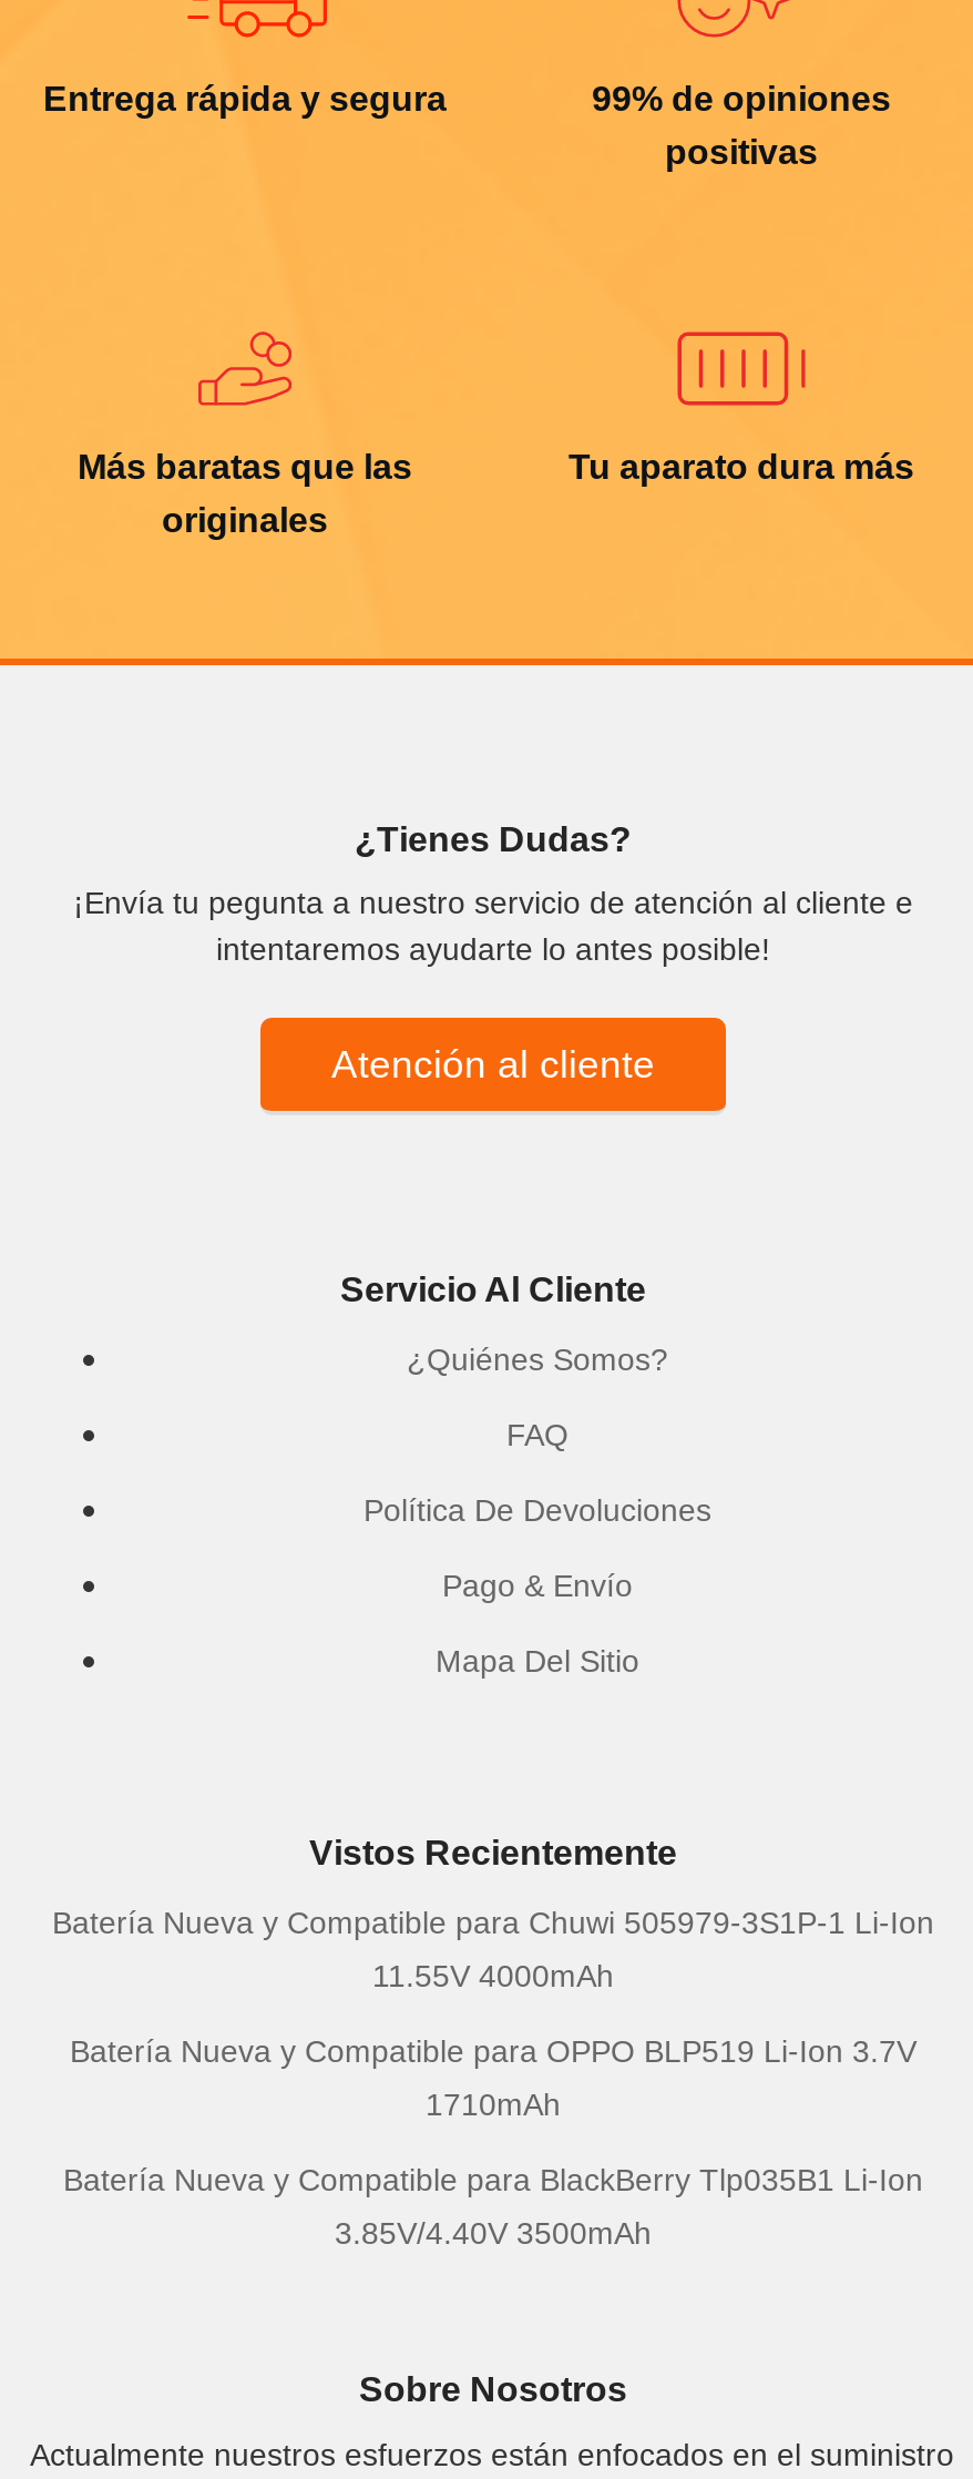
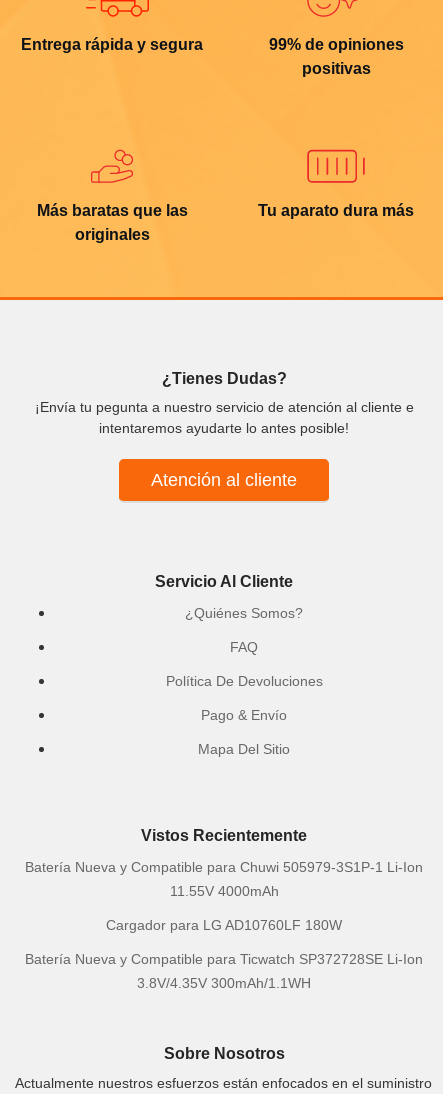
- Batería Nueva y Compatible para OPPO BLP519 Li-Ion 3.7V
- 1710mAh
- Batería Nueva y Compatible para BlackBerry Tlp035B1 Li-Ion
- 3.85V/4.40V 3500mAh
+ Cargador para LG AD10760LF 180W
+ Batería Nueva y Compatible para Ticwatch SP372728SE Li-Ion
+ 3.8V/4.35V 300mAh/1.1WH
